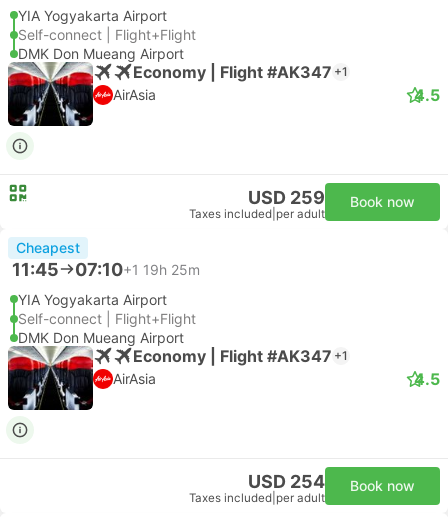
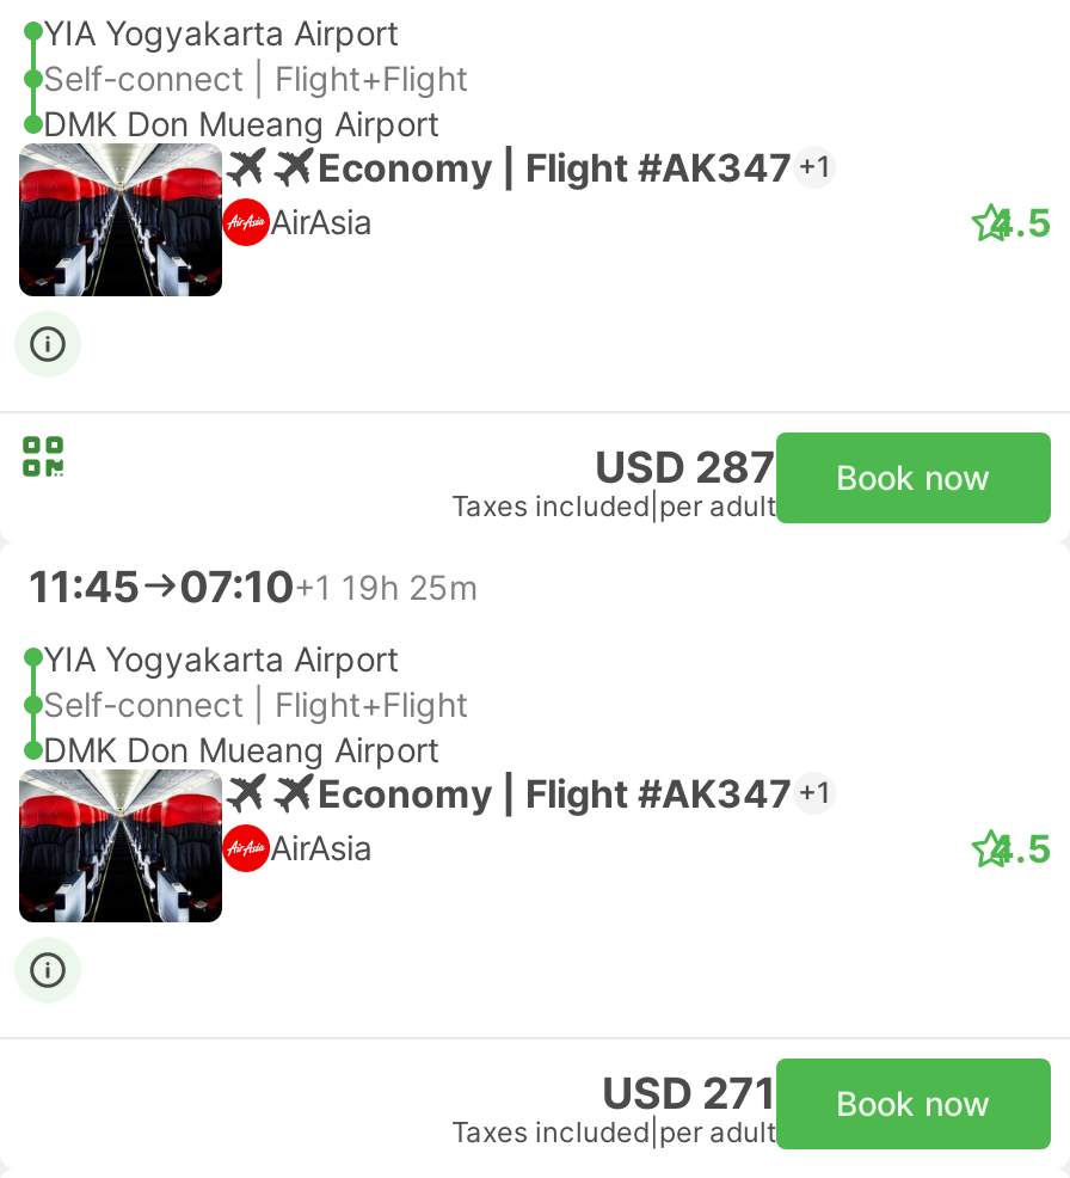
- USD 259 Book now
+ USD 287 Book now

- Cheapest

- USD 254 Book now
+ USD 271 Book now
